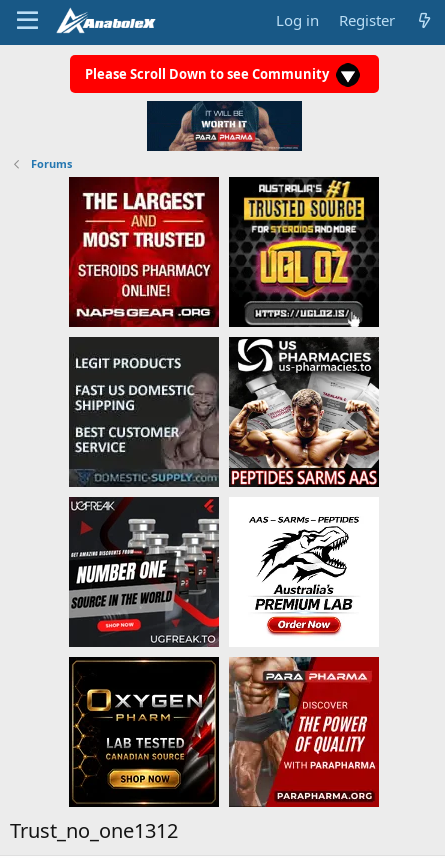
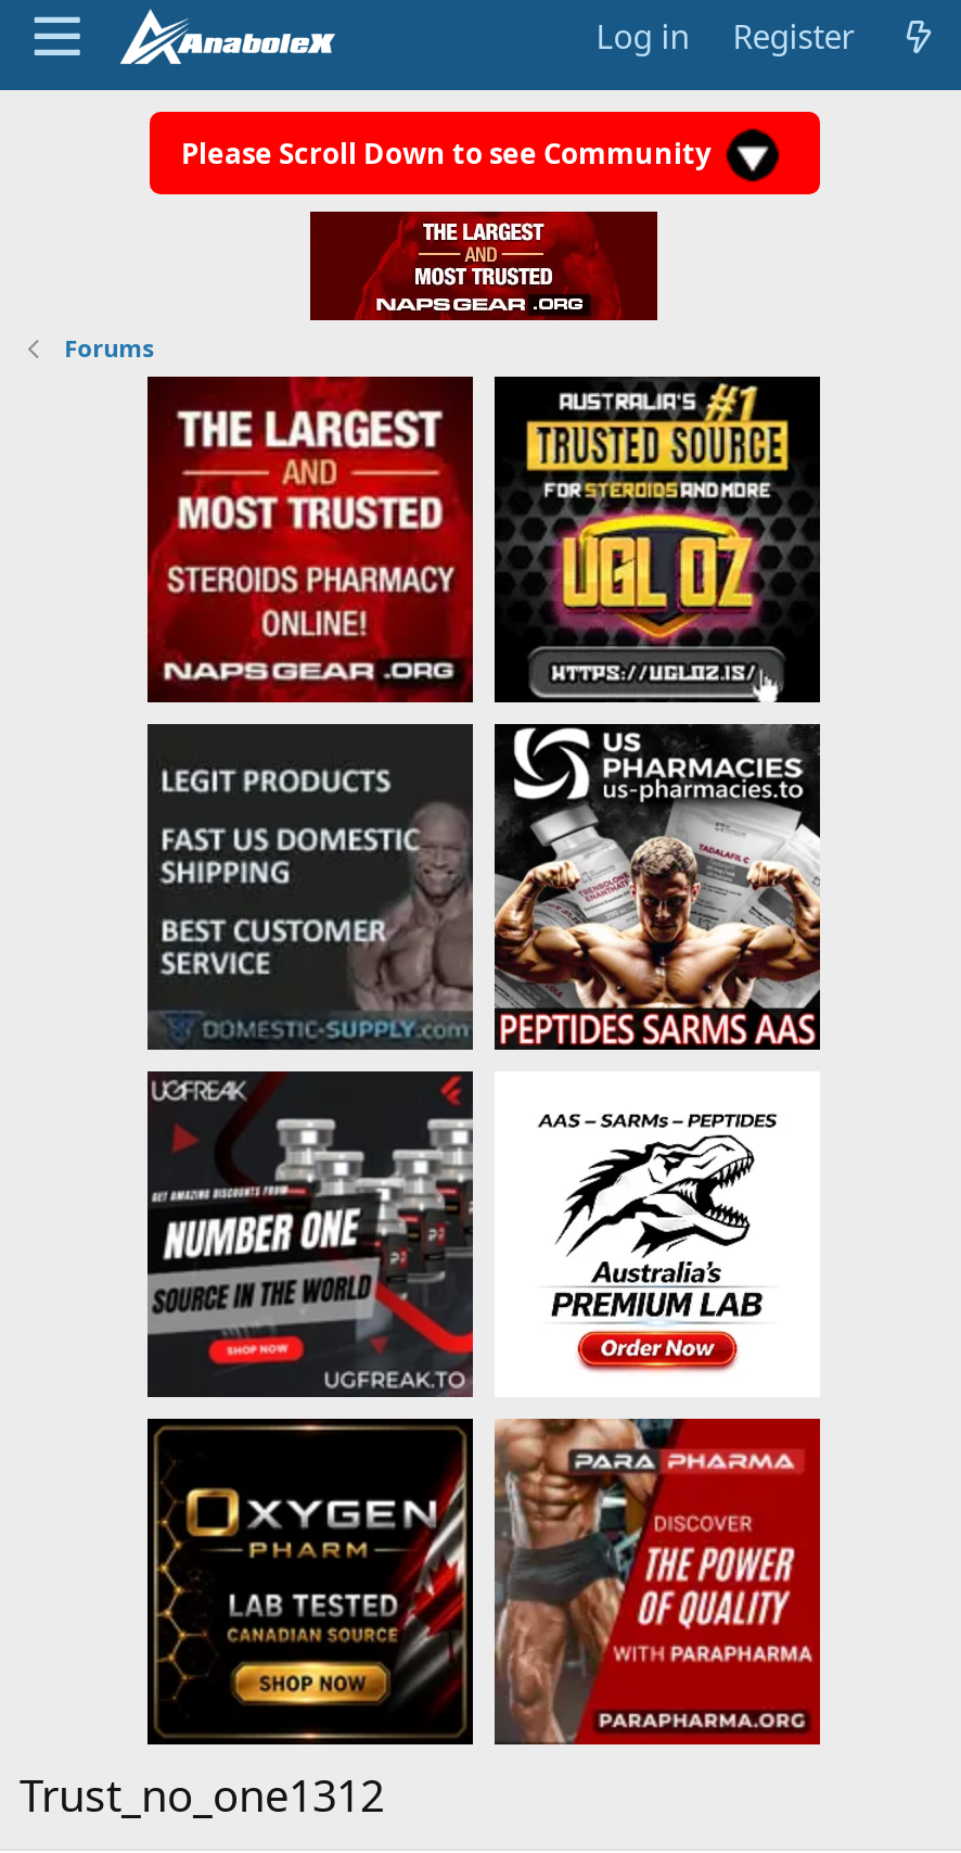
- [image]
+ [image]
